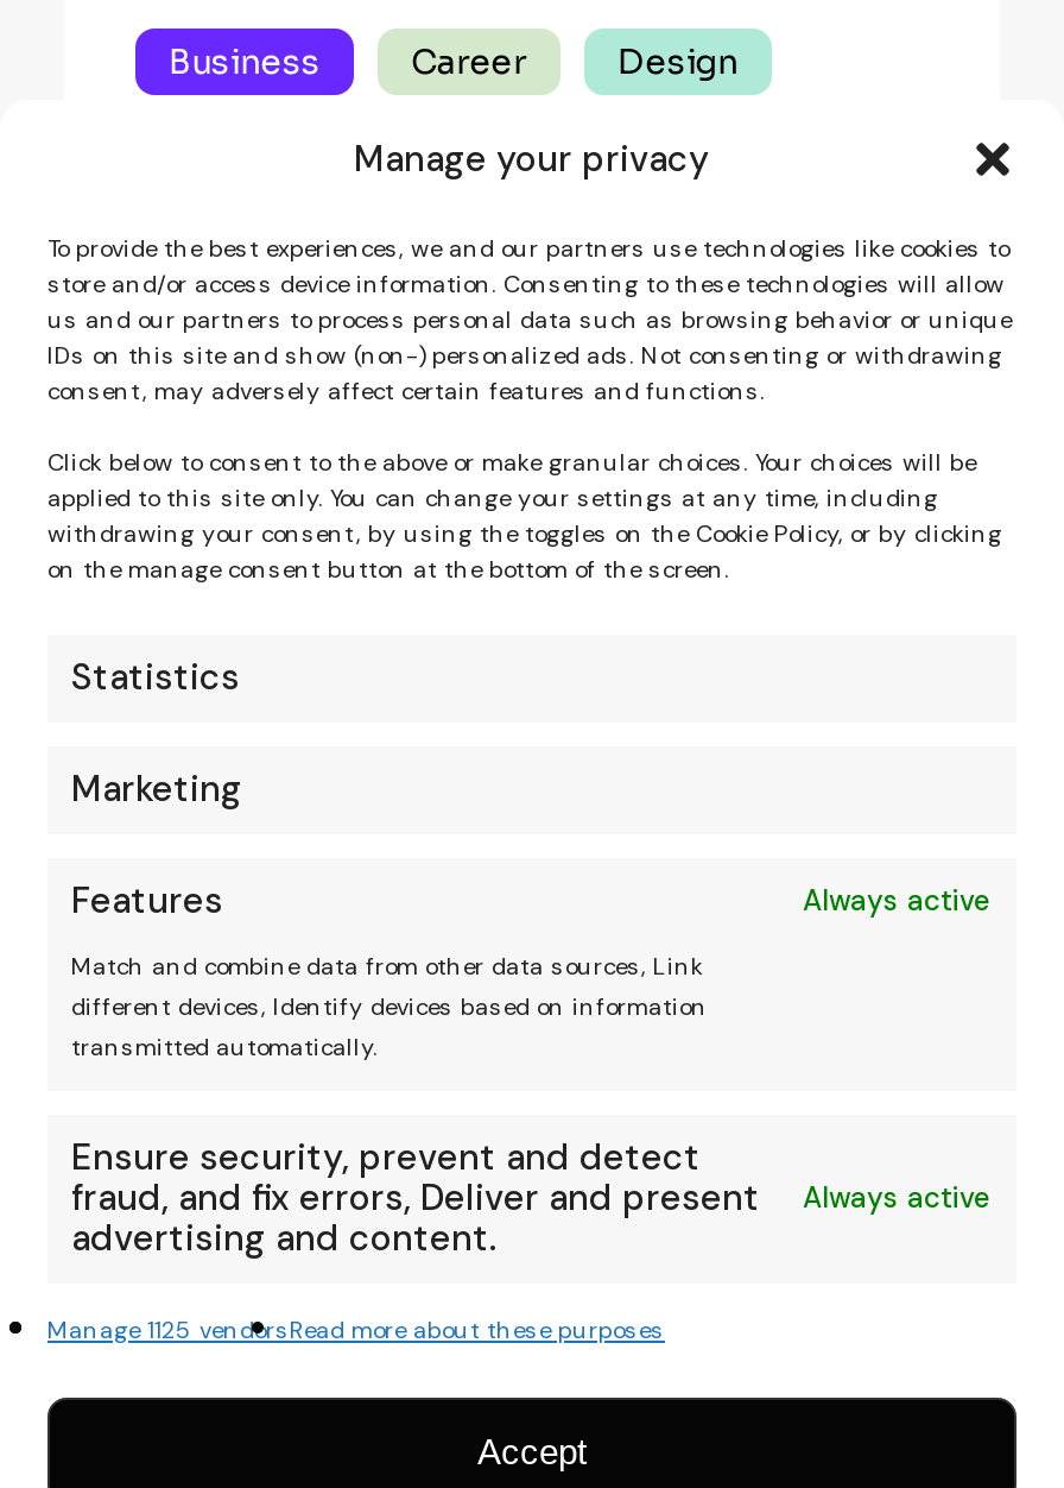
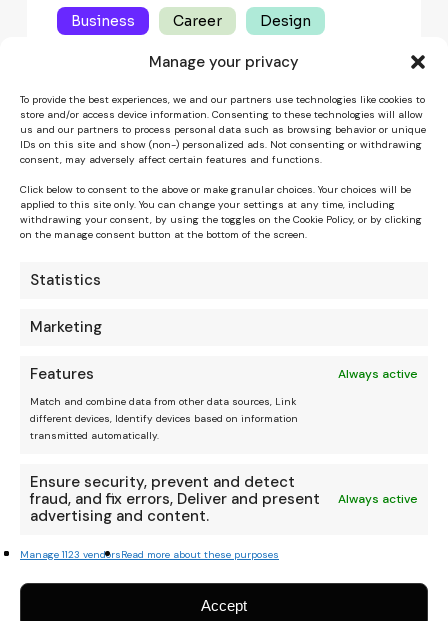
- Manage 1125 vendorsRead more about these purposes
+ Manage 1123 vendorsRead more about these purposes
